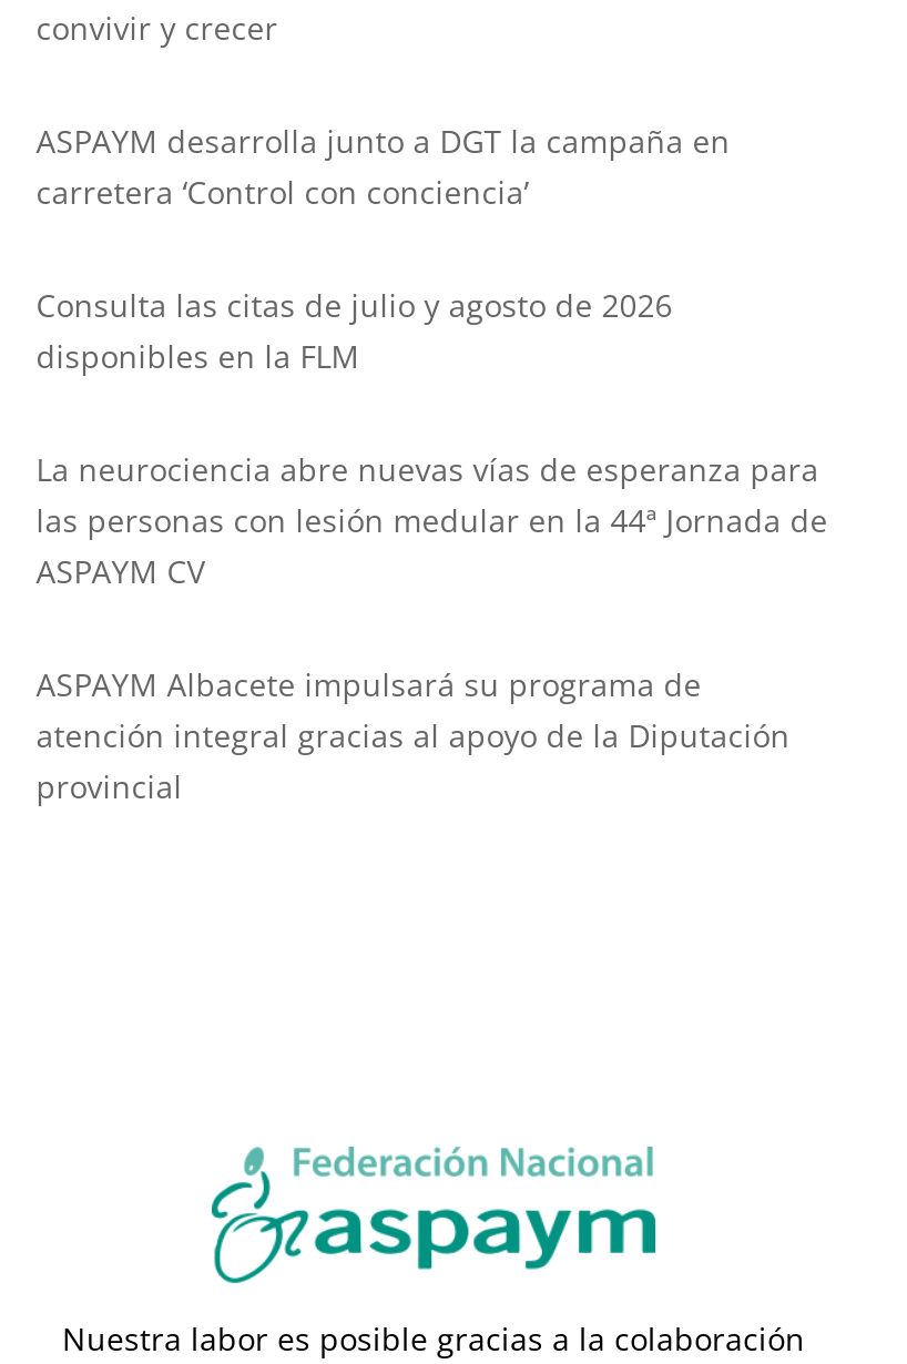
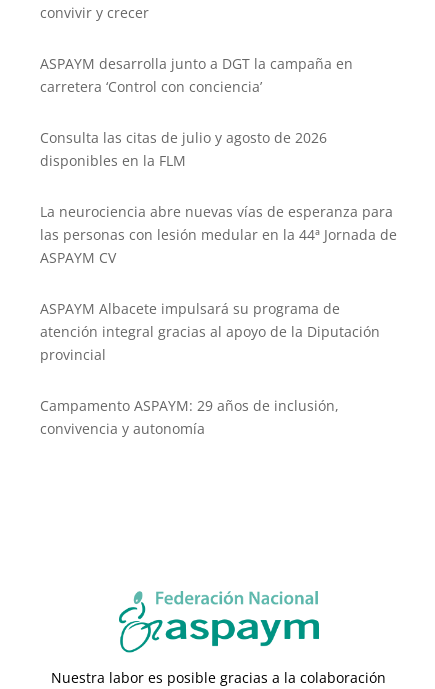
+ Campamento ASPAYM: 29 años de inclusión,
+ convivencia y autonomía
